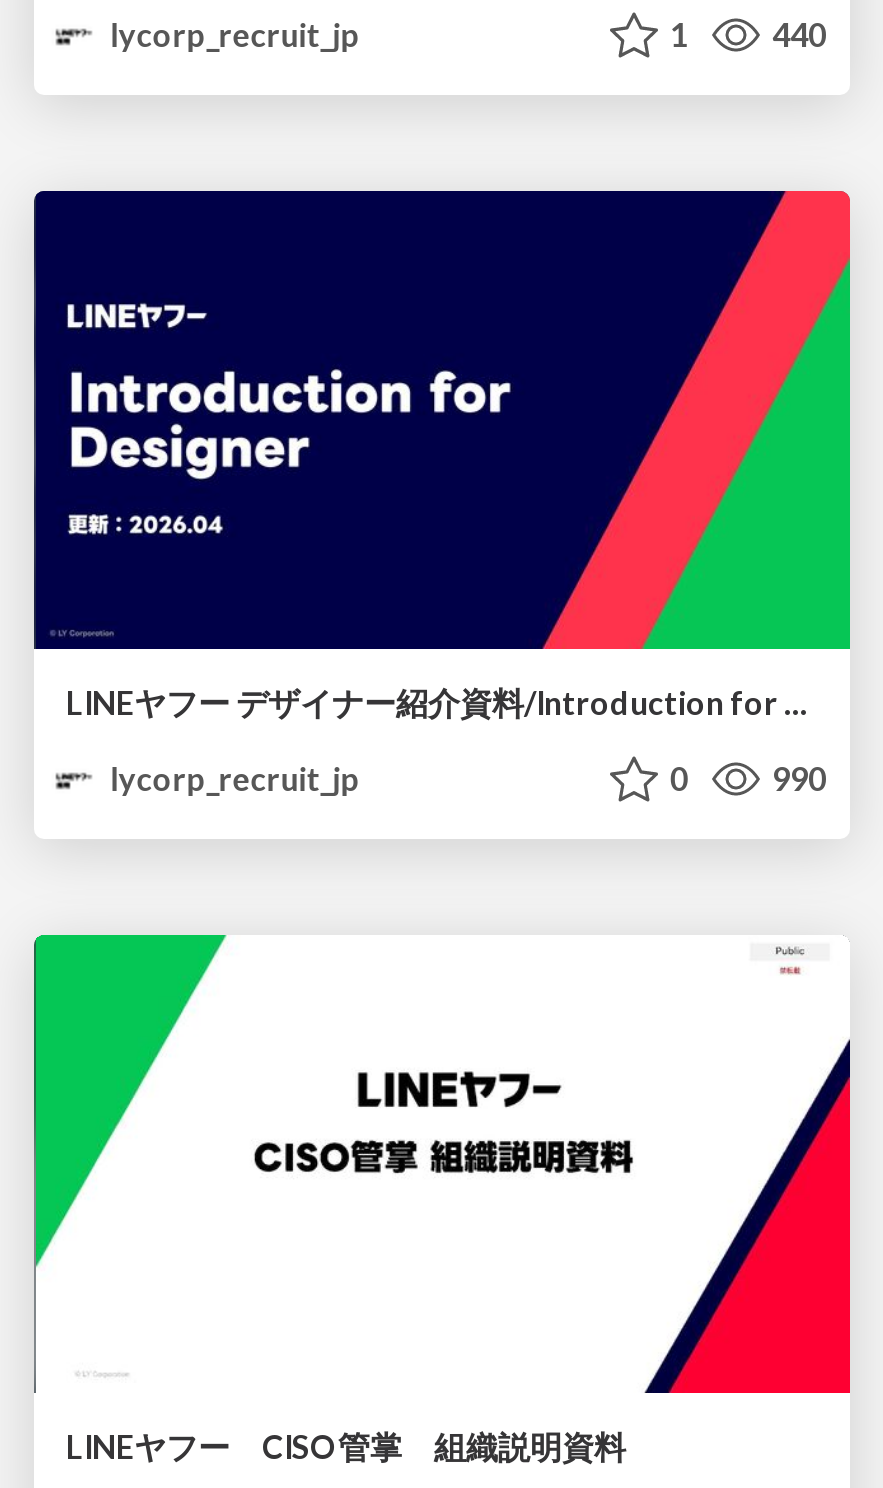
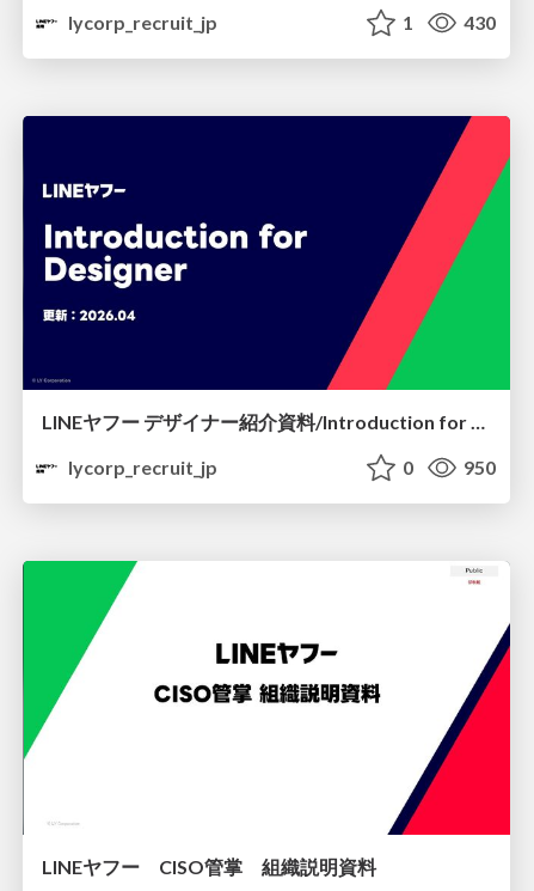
- 440
+ 430

- 990
+ 950
